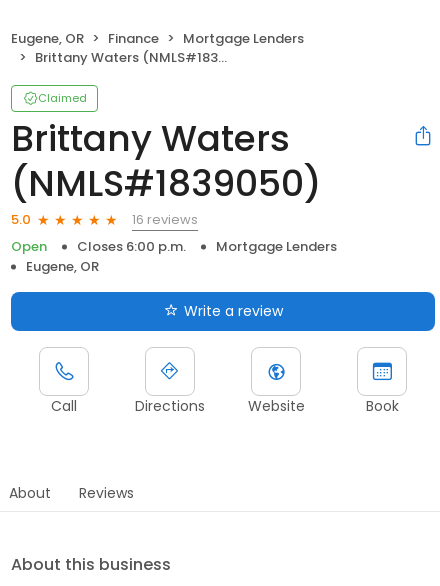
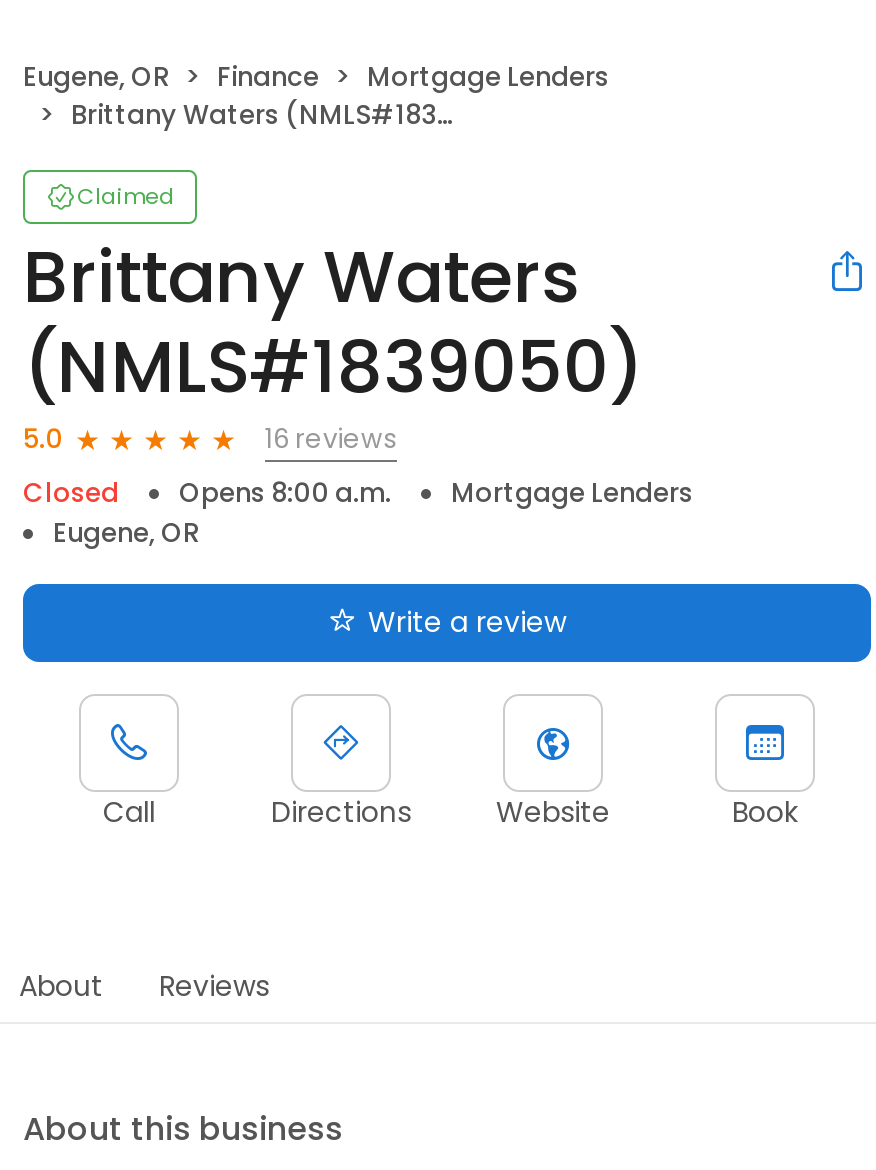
- Open
- Closes 6:00 p.m.
+ Closed
+ Opens 8:00 a.m.
